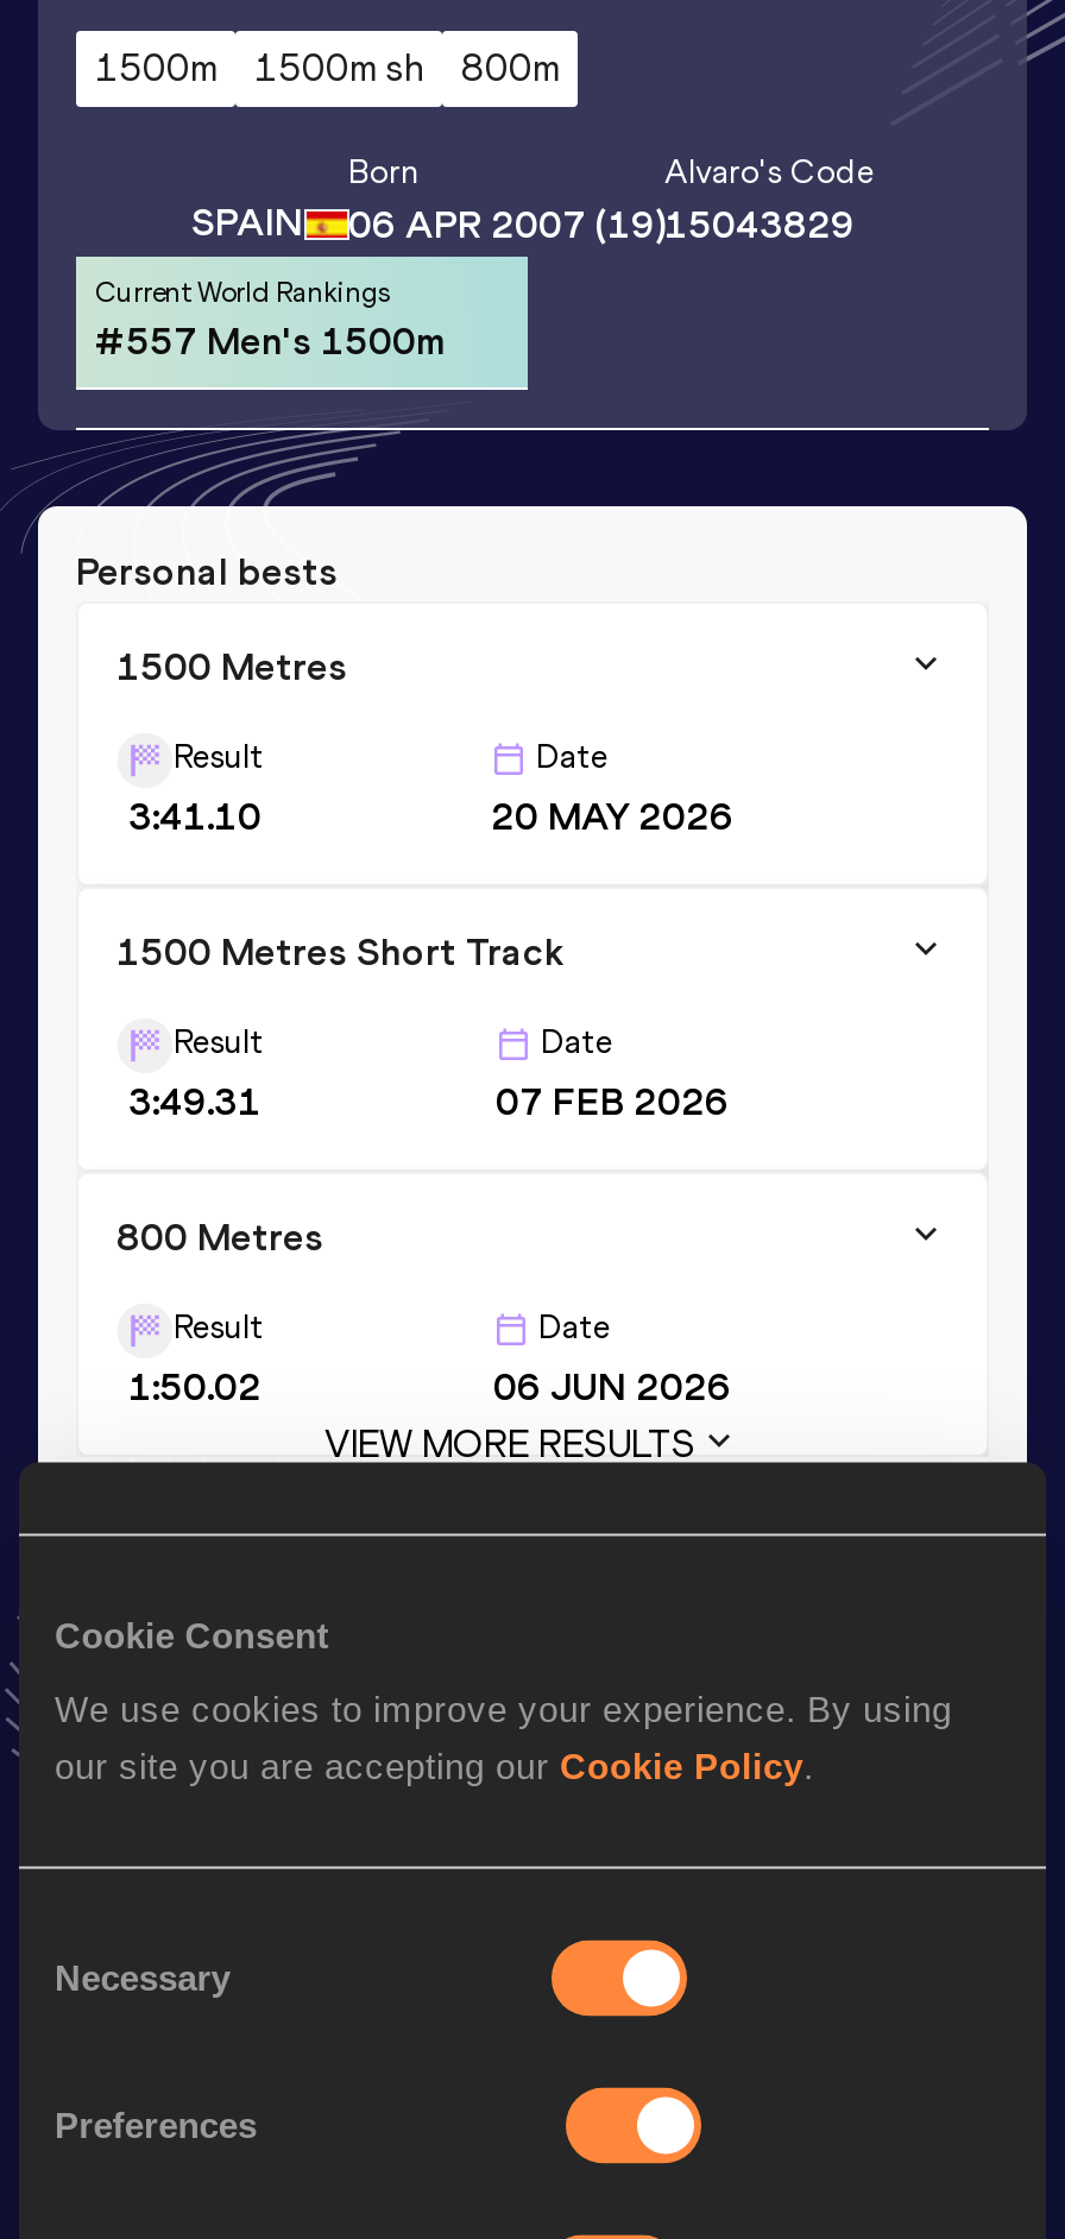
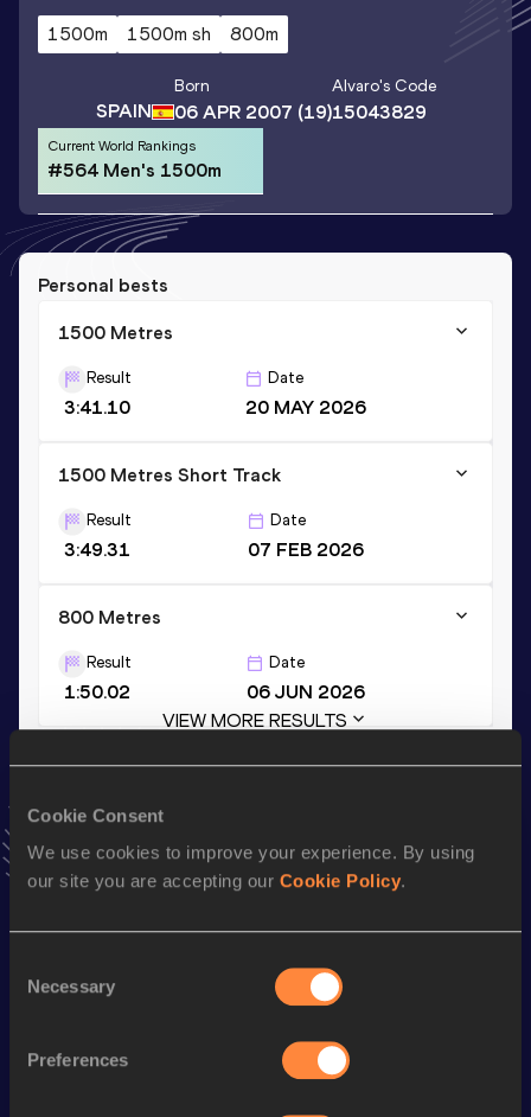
- #557 Men's 1500m
+ #564 Men's 1500m
